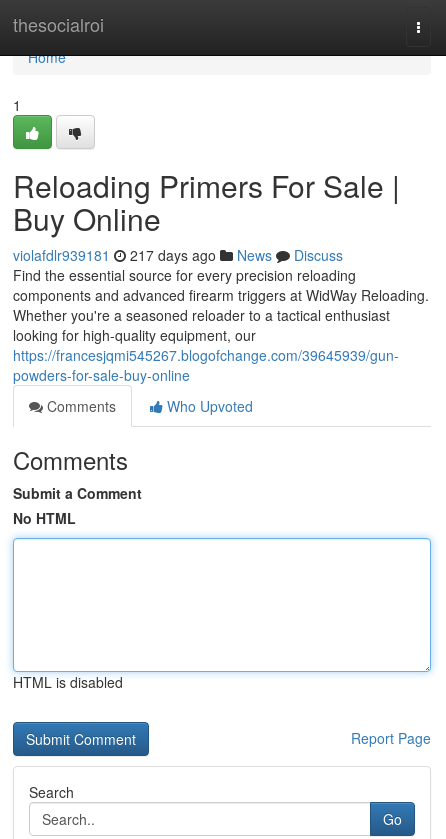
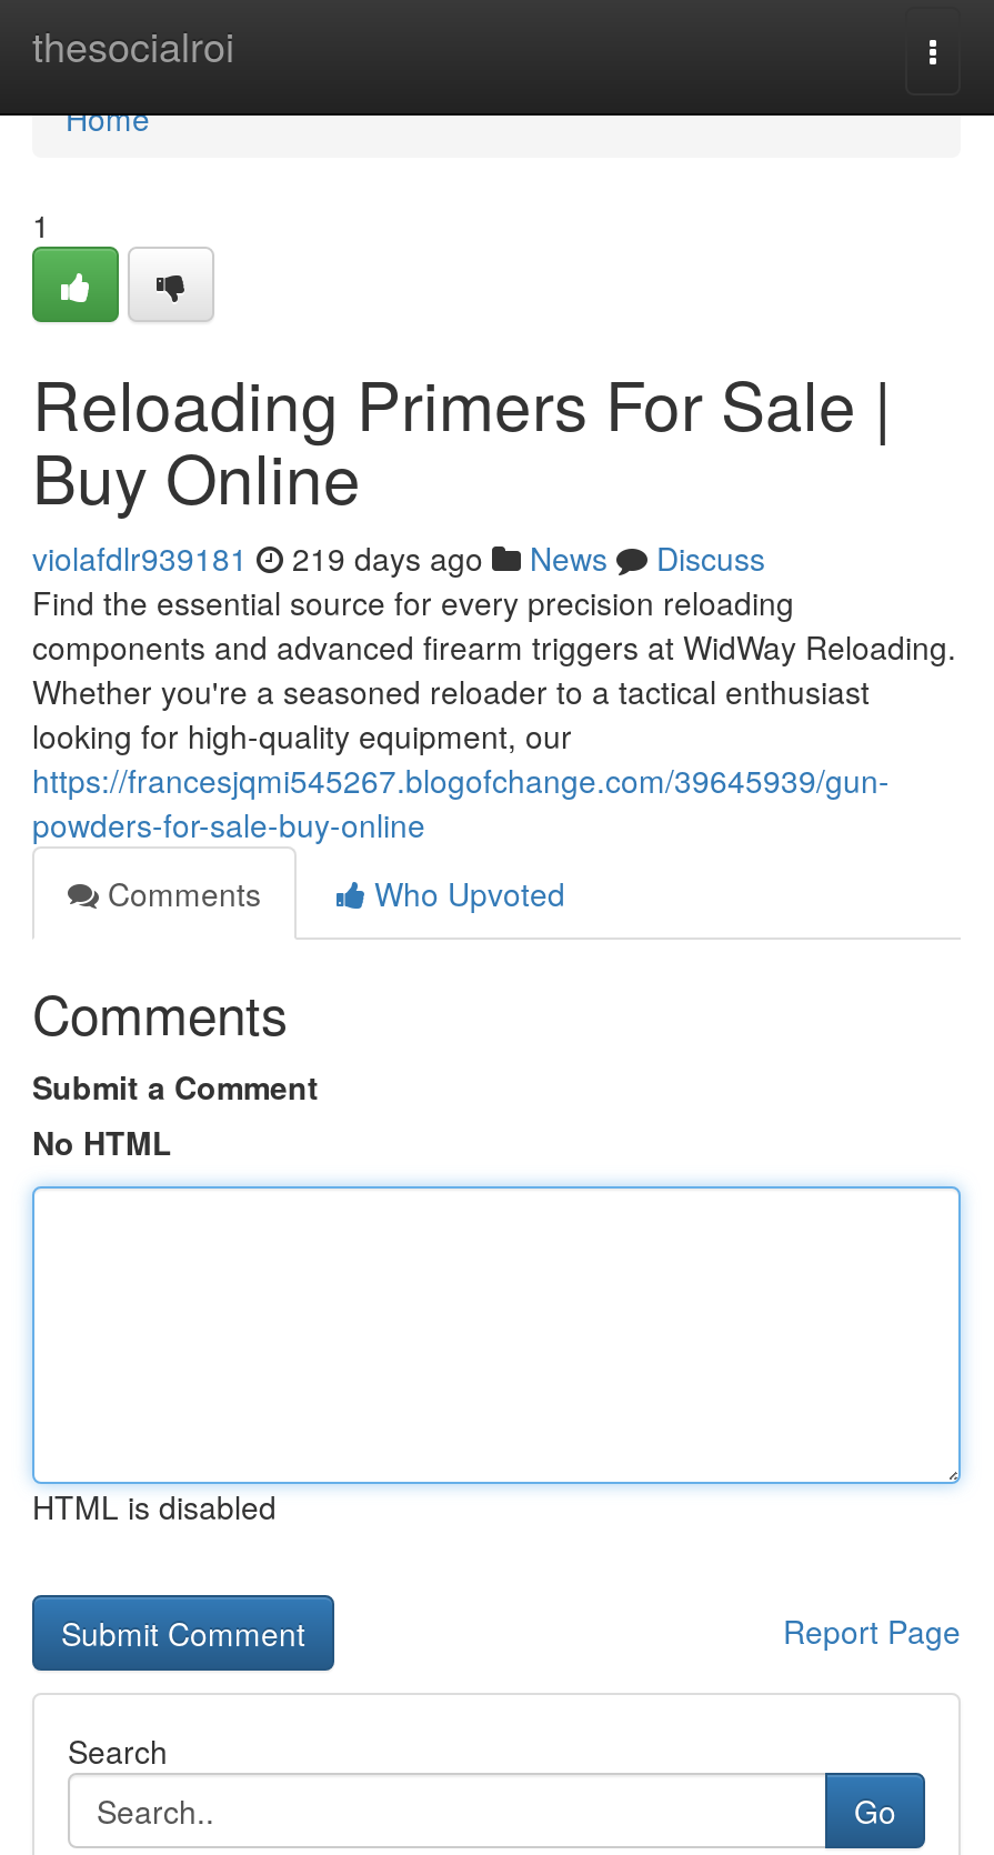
- violafdlr939181 217 days ago News Discuss
+ violafdlr939181 219 days ago News Discuss
